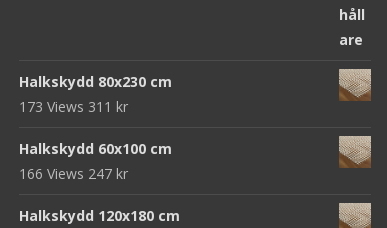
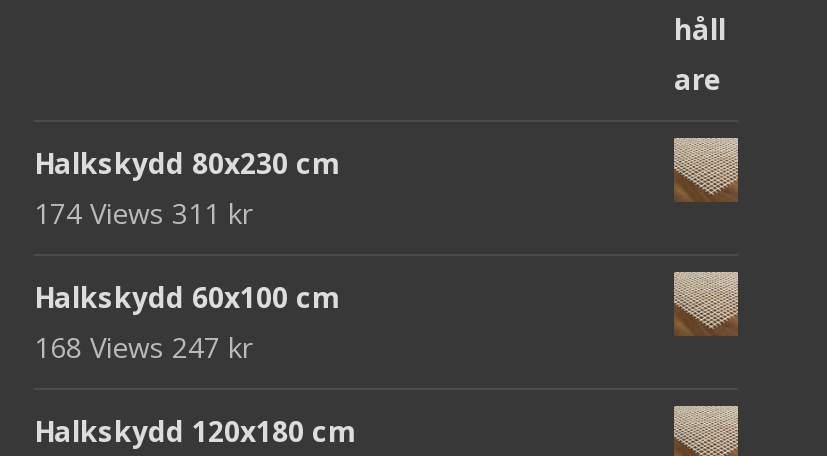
- 173 Views 311 kr
+ 174 Views 311 kr

- 166 Views 247 kr
+ 168 Views 247 kr
